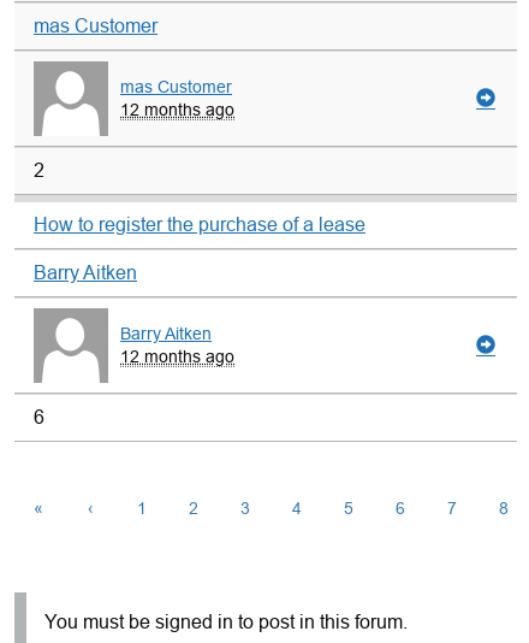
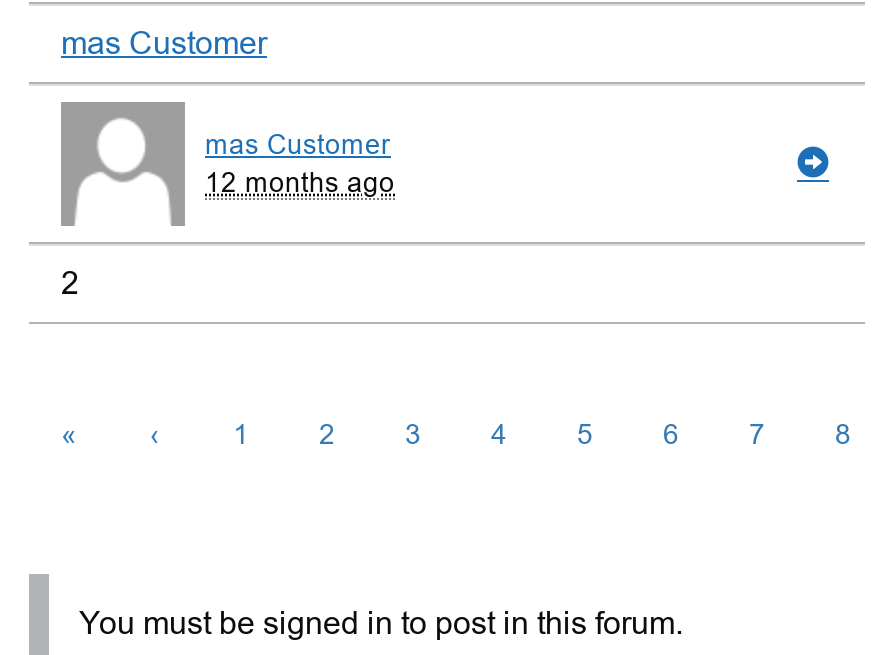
- How to register the purchase of a lease
- Barry Aitken
- Barry Aitken
- 12 months ago
- 6
